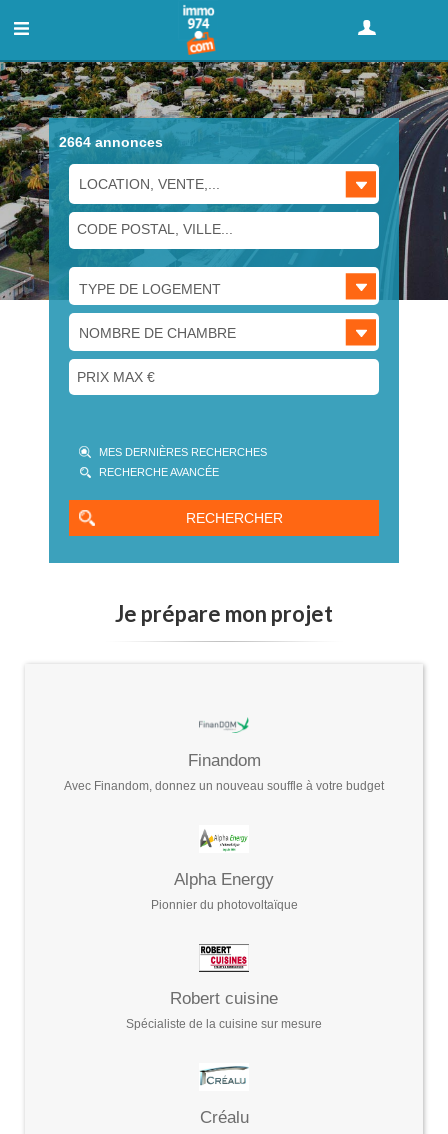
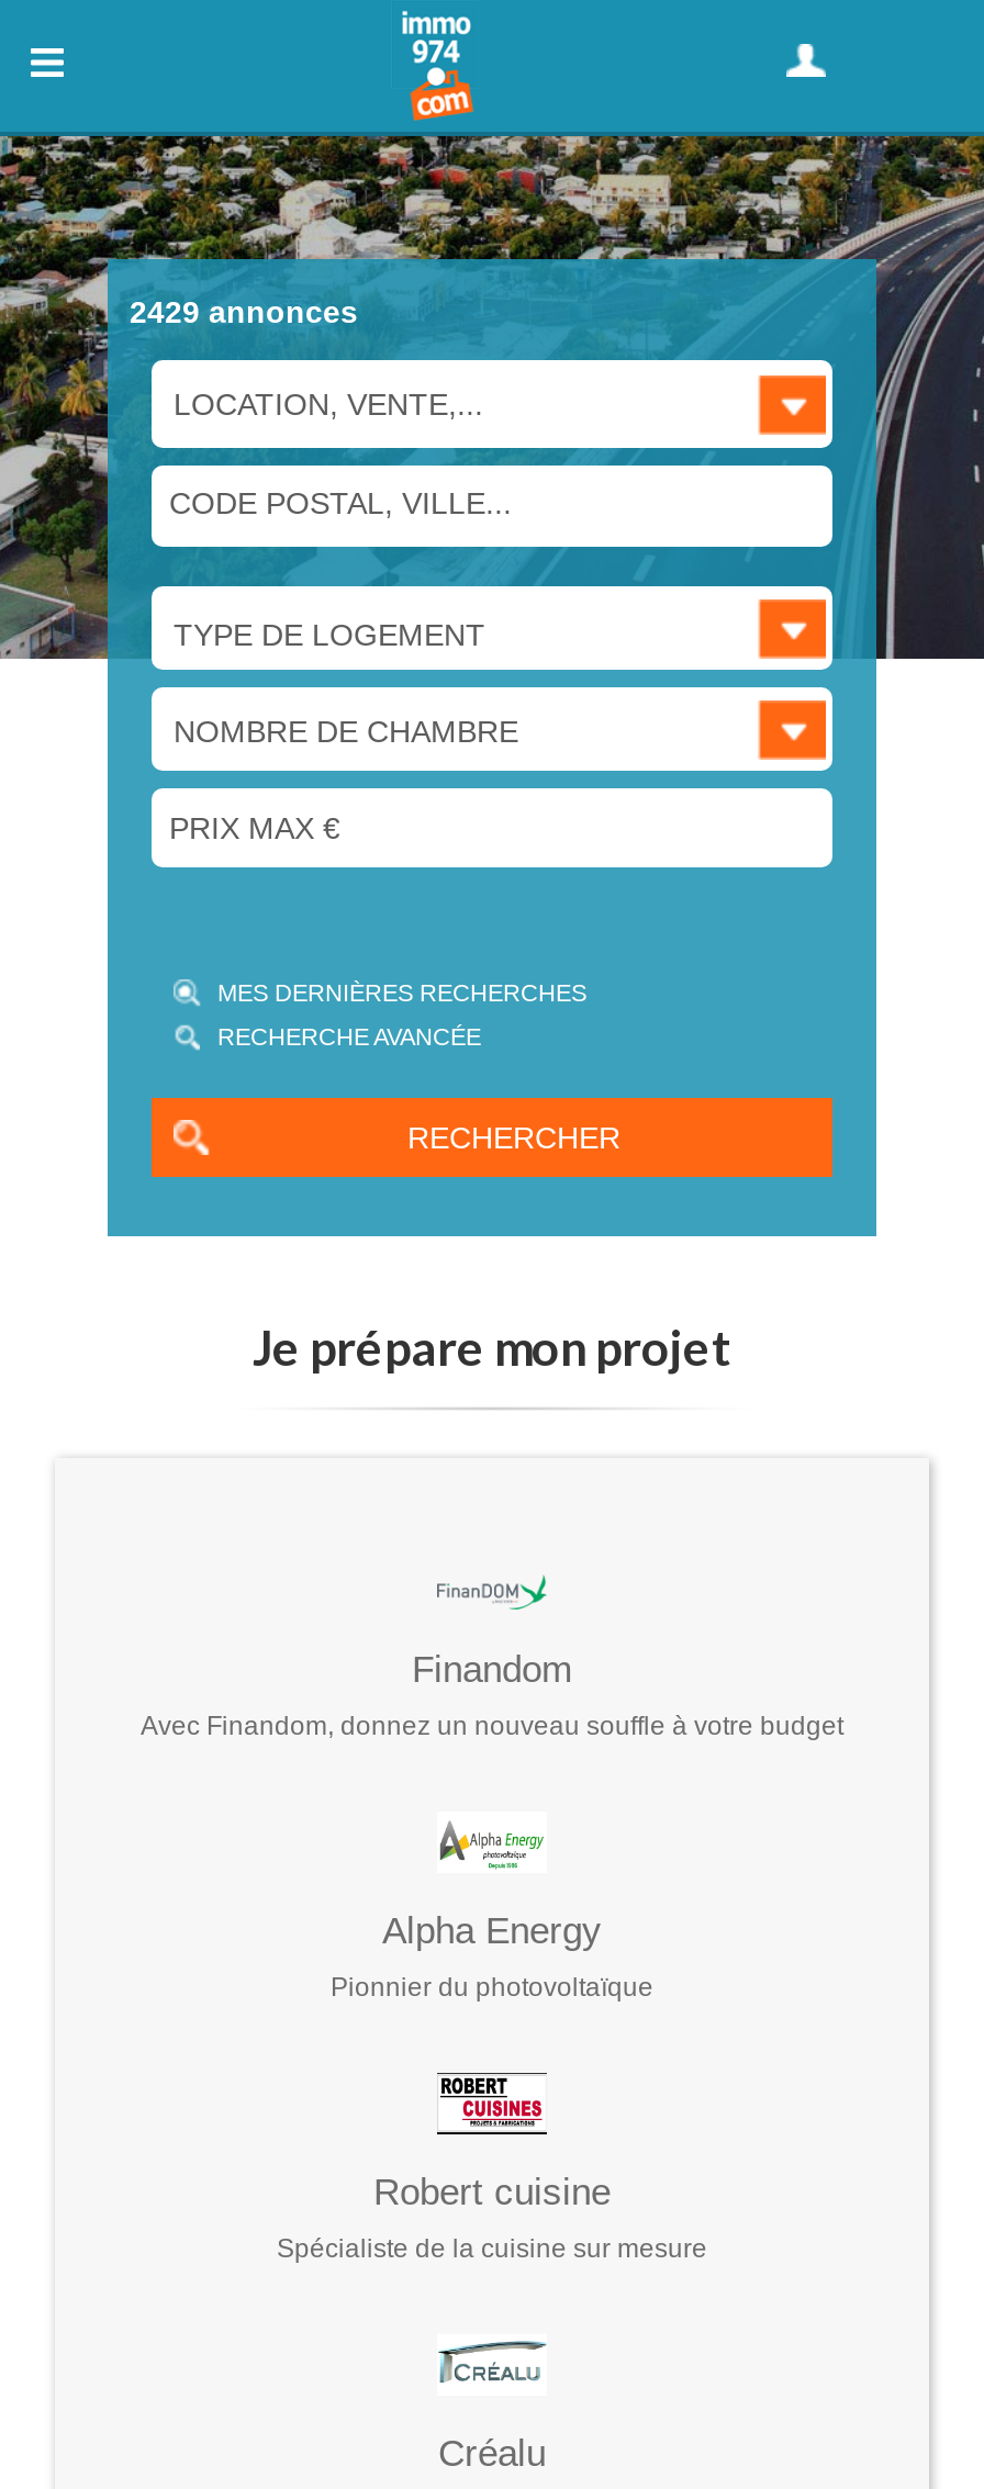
- 2664 annonces
+ 2429 annonces
